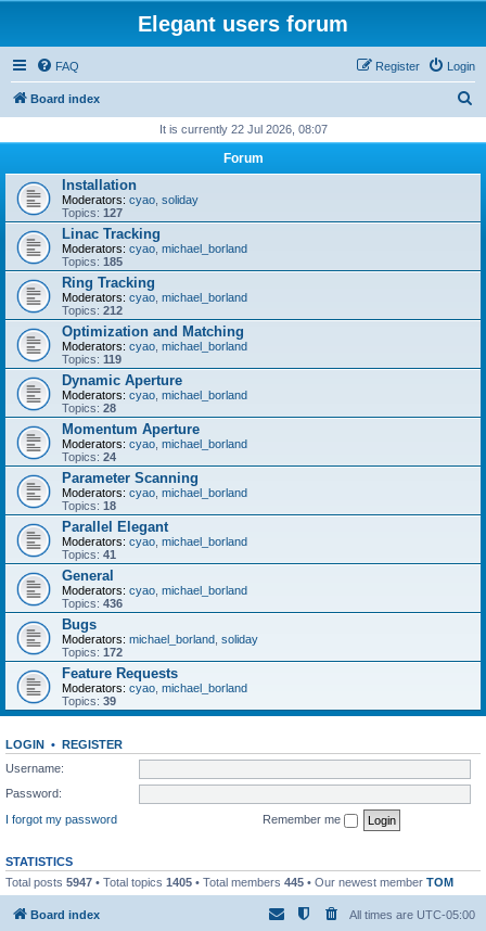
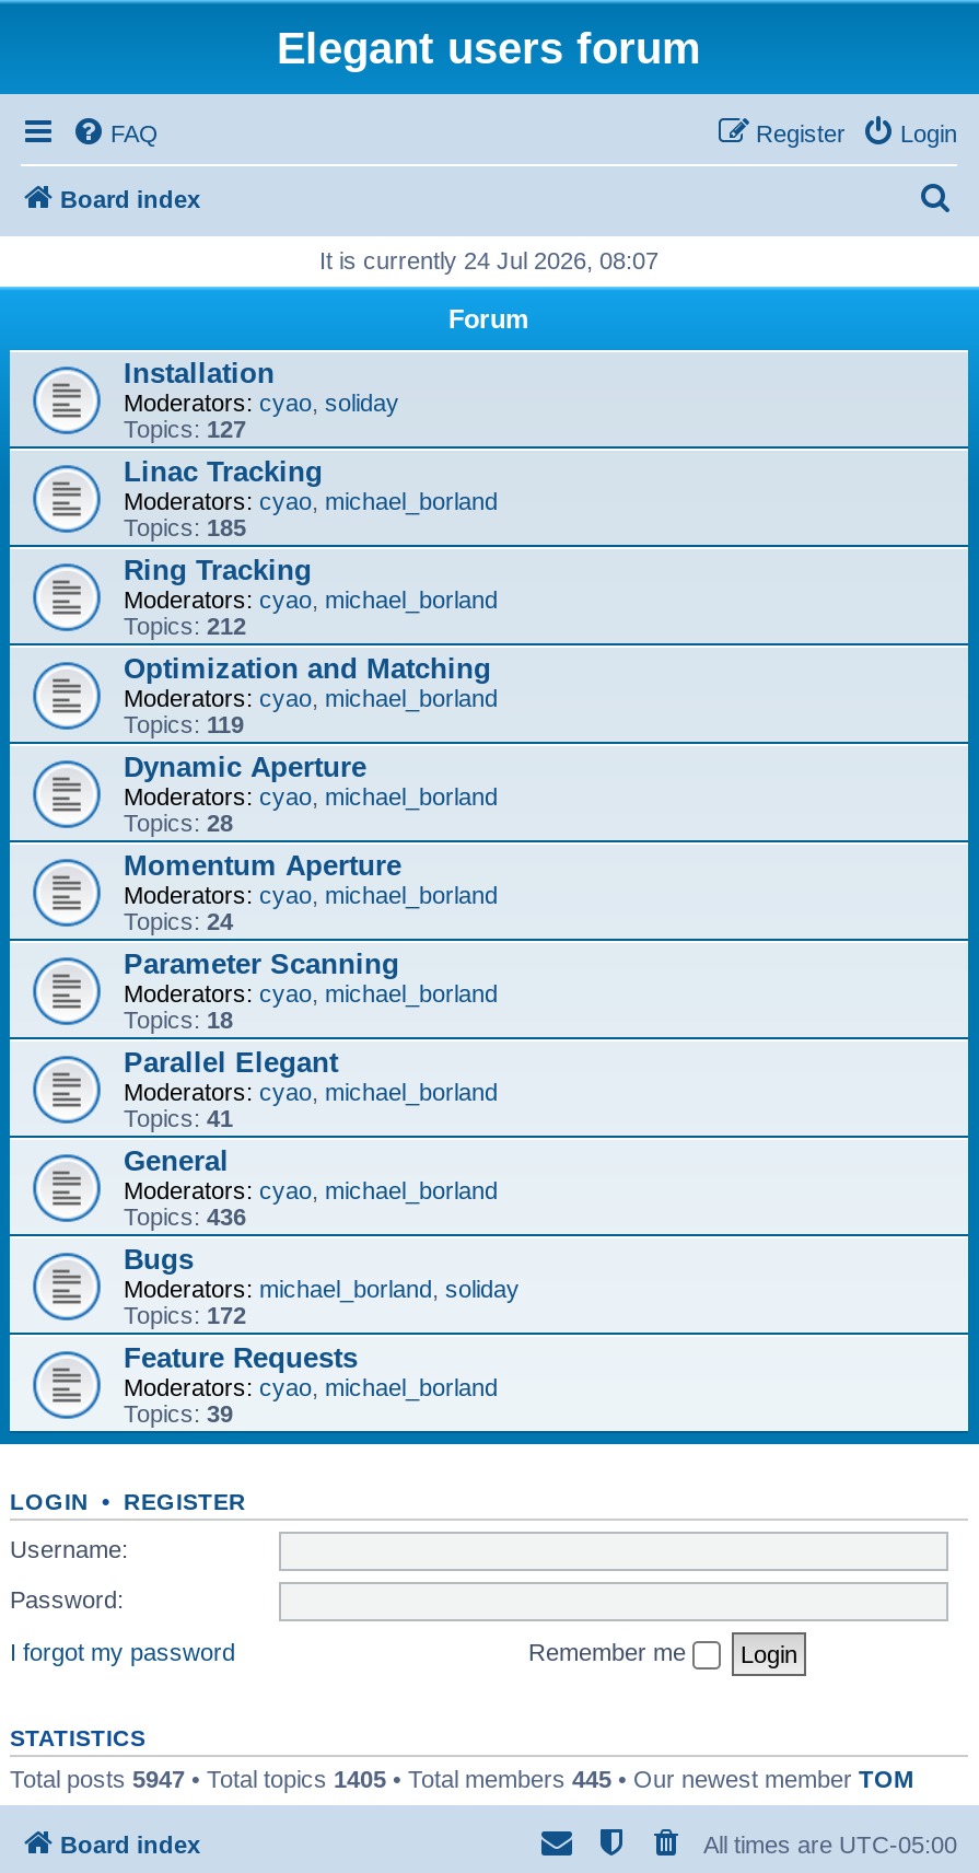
- It is currently 22 Jul 2026, 08:07
+ It is currently 24 Jul 2026, 08:07
